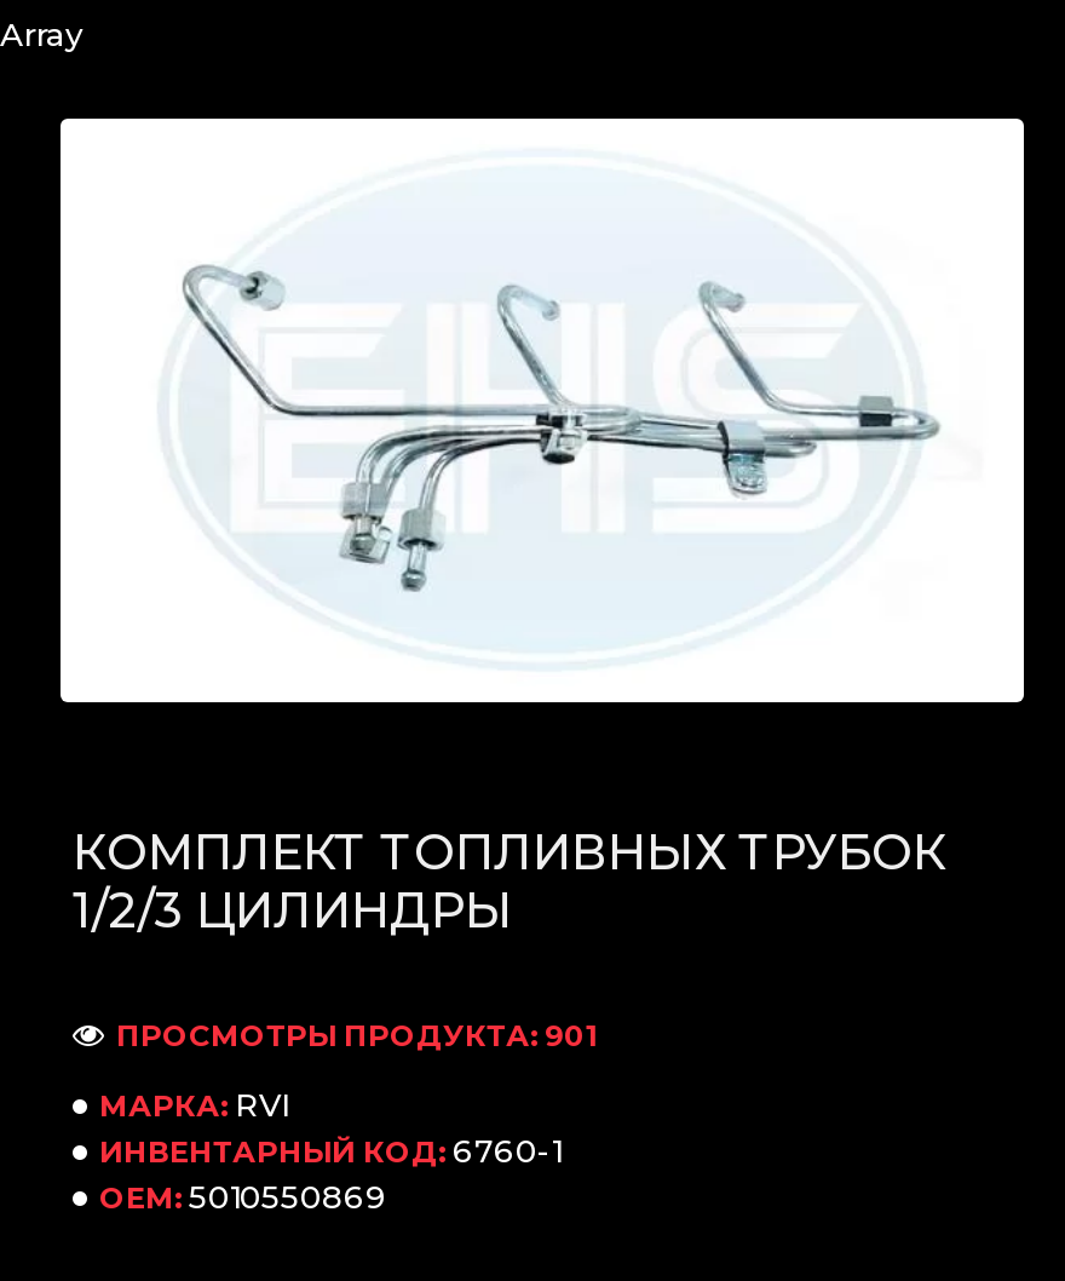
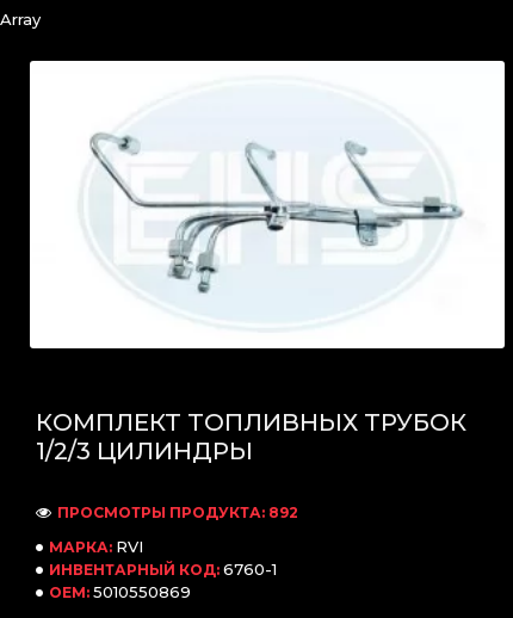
- ПРОСМОТРЫ ПРОДУКТА: 901
+ ПРОСМОТРЫ ПРОДУКТА: 892
